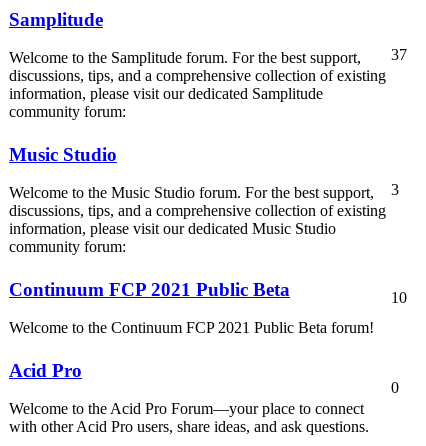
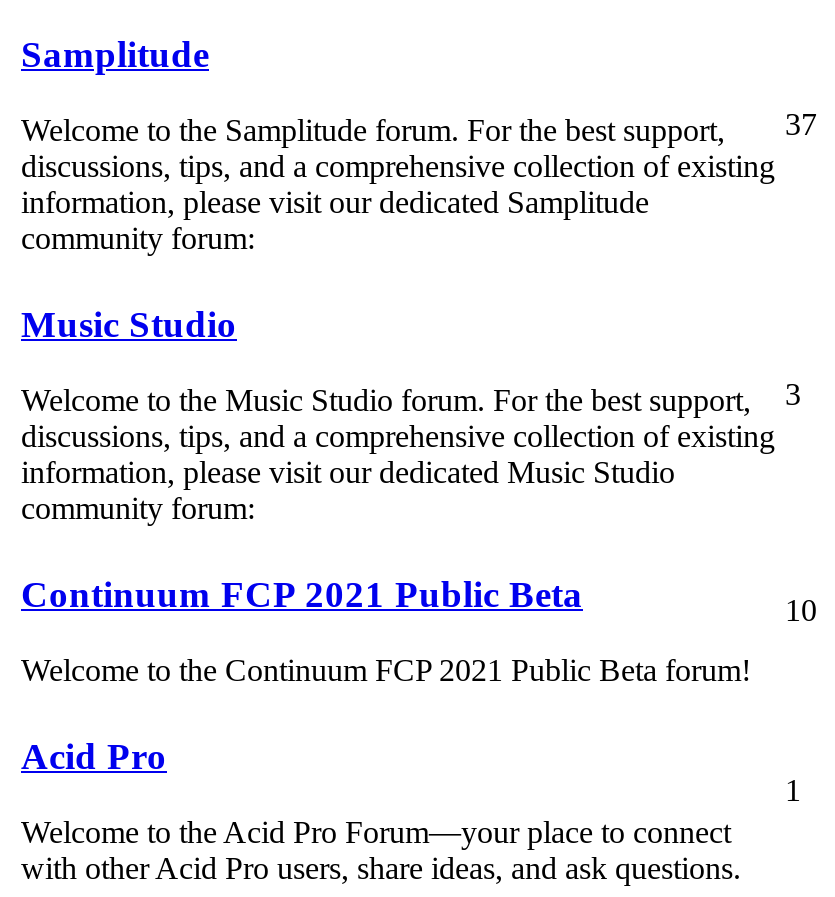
- 0
+ 1
